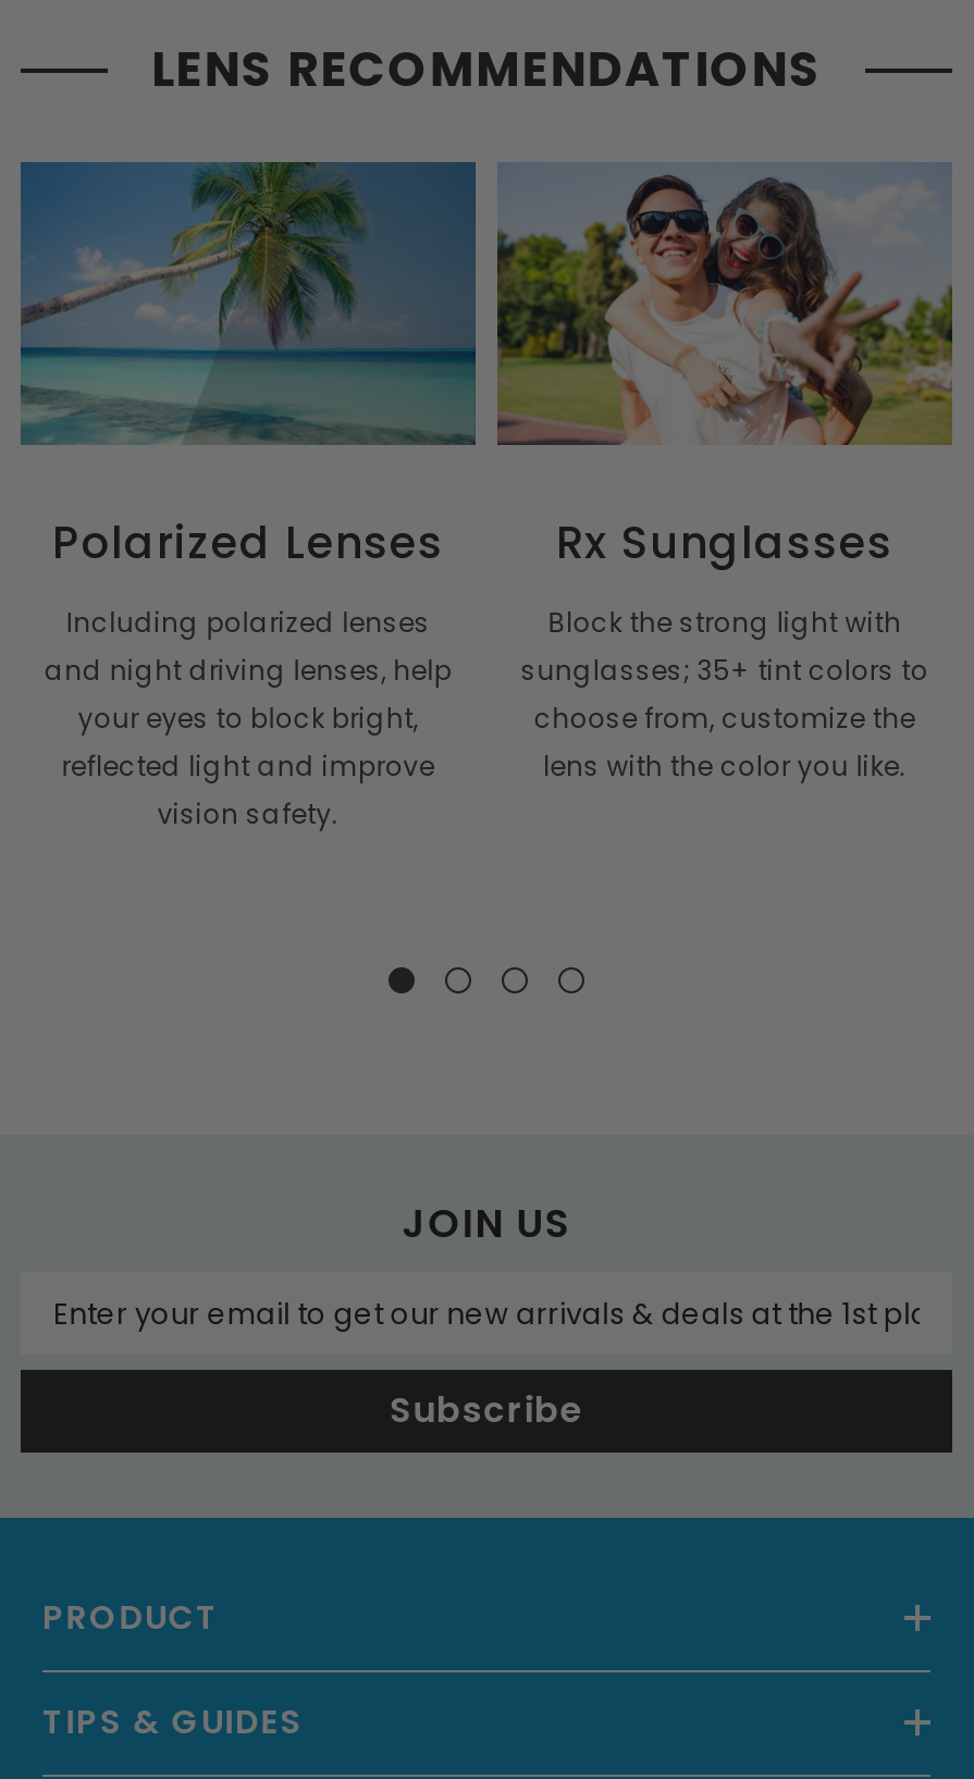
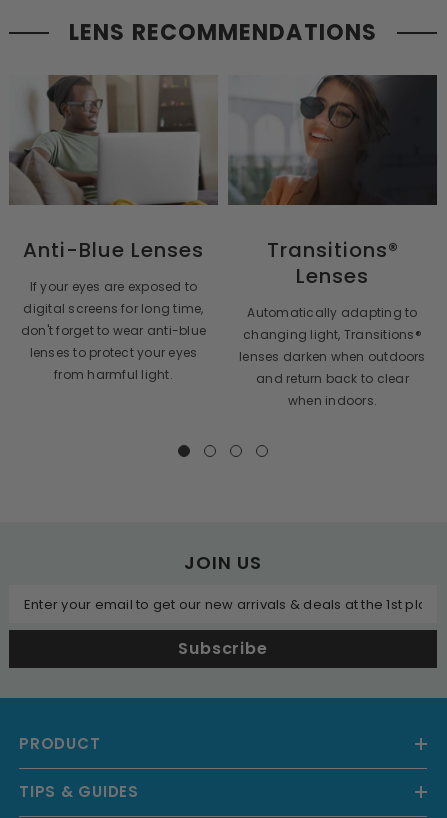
- [image]
- Polarized Lenses
+ [image]
+ Anti-Blue Lenses

- [image]
- Rx Sunglasses
+ [image]
+ Transitions®
+ Lenses

- Including polarized lenses
- and night driving lenses, help
- your eyes to block bright,
- reflected light and improve
- vision safety.
+ If your eyes are exposed to
+ digital screens for long time,
+ don't forget to wear anti-blue
+ lenses to protect your eyes
+ from harmful light.

- Block the strong light with
- sunglasses; 35+ tint colors to
- choose from, customize the
- lens with the color you like.
+ Automatically adapting to
+ changing light, Transitions®
+ lenses darken when outdoors
+ and return back to clear
+ when indoors.
